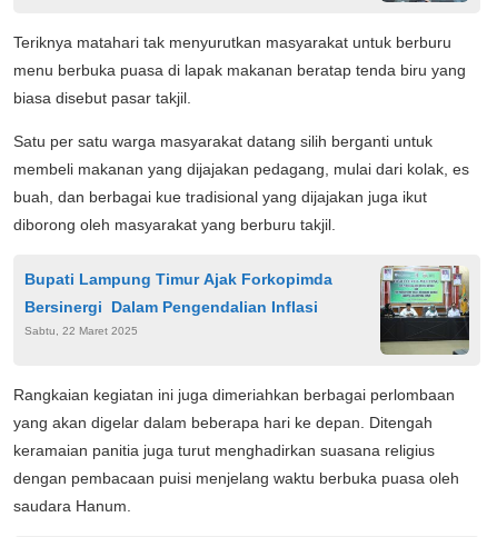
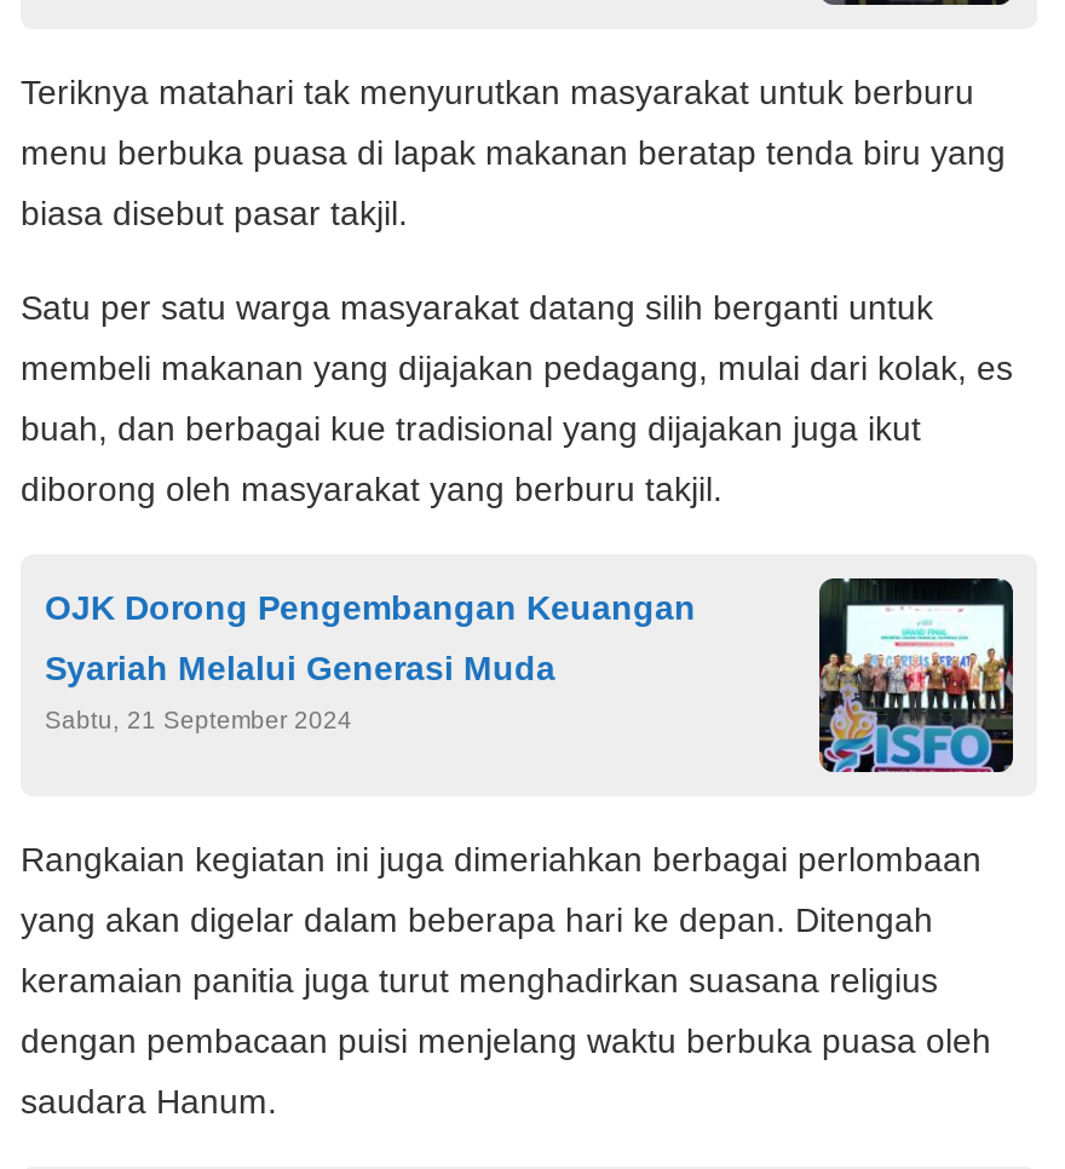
- Bupati Lampung Timur Ajak Forkopimda
+ OJK Dorong Pengembangan Keuangan

- [image]
+ [image]

- Bersinergi Dalam Pengendalian Inflasi
+ Syariah Melalui Generasi Muda

- Sabtu, 22 Maret 2025
+ Sabtu, 21 September 2024
